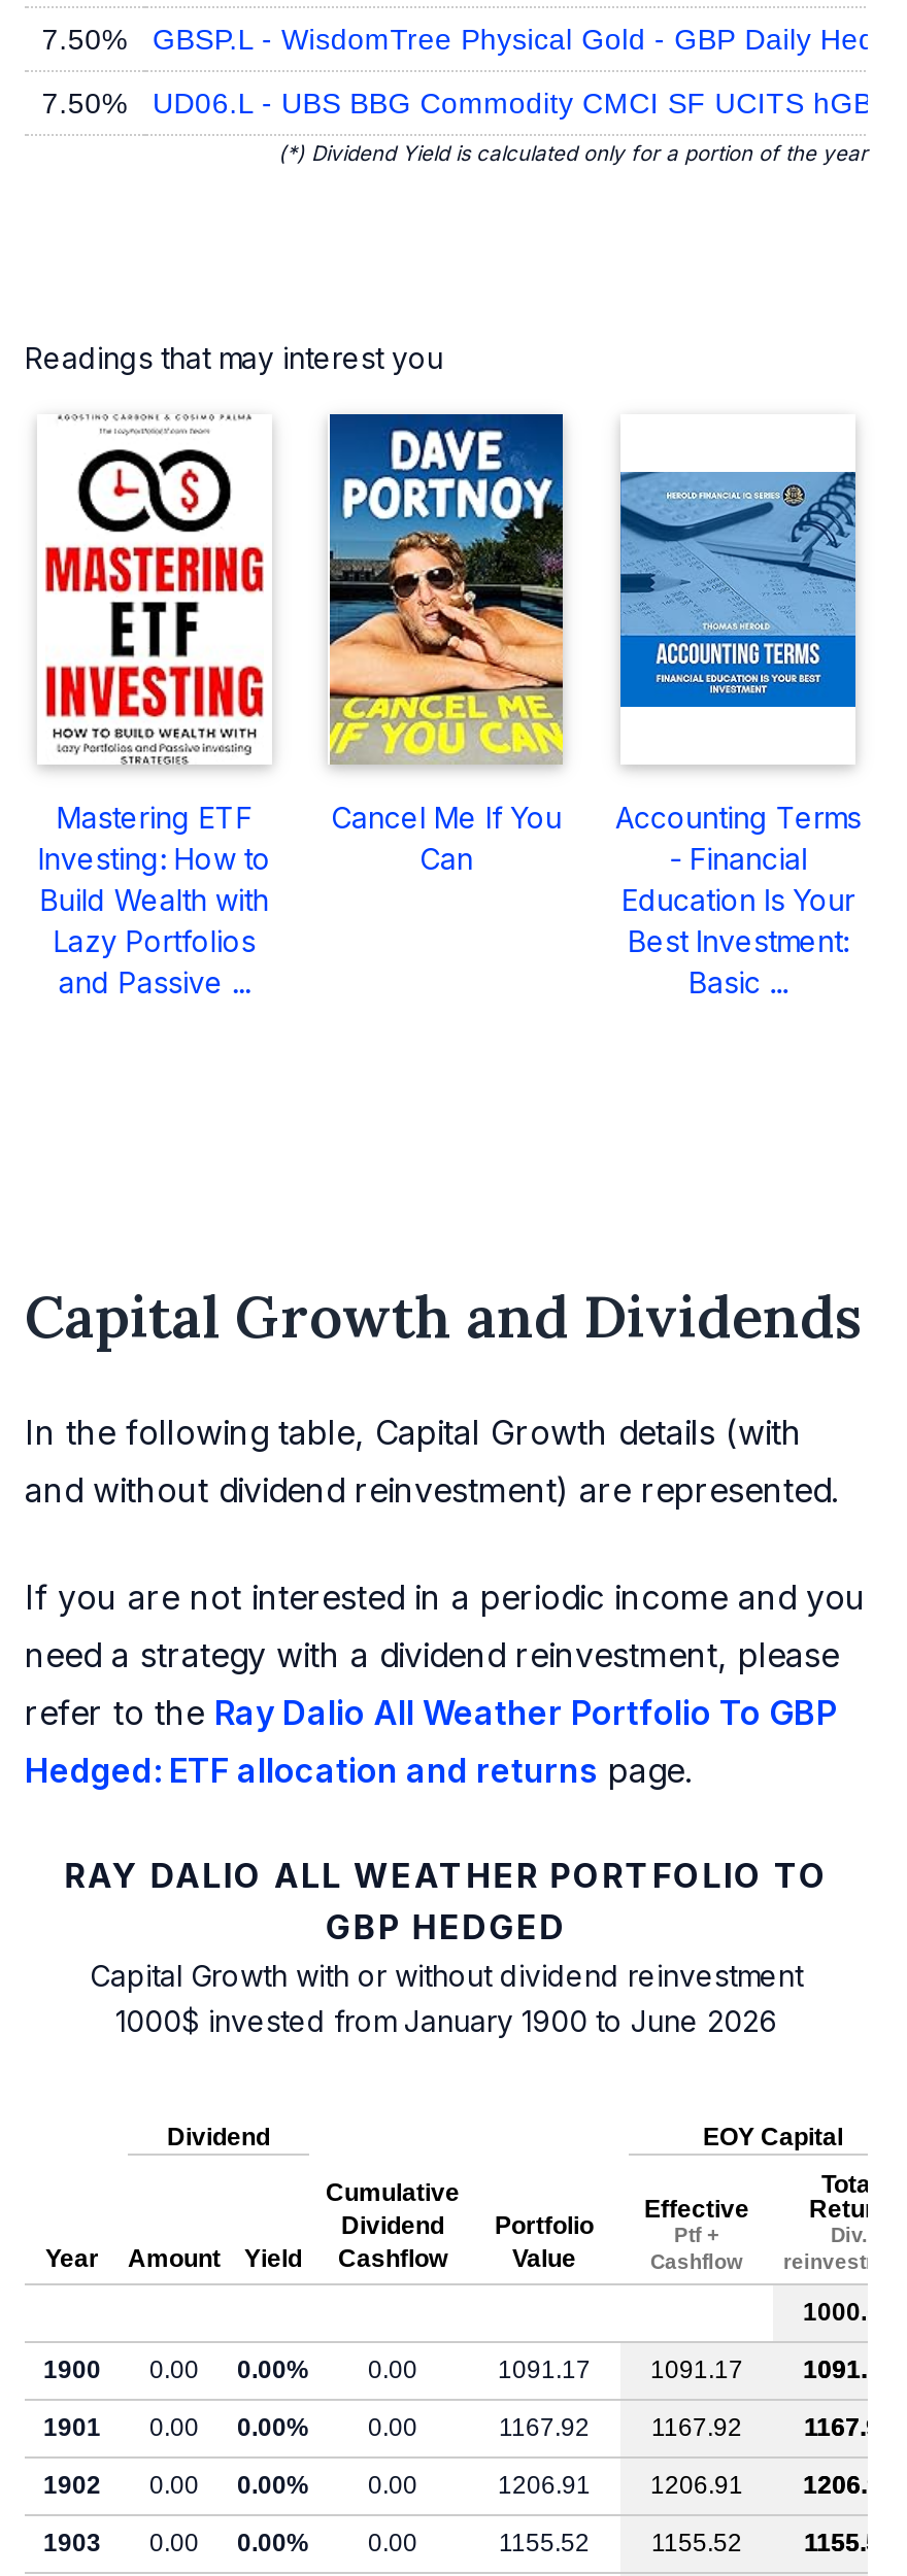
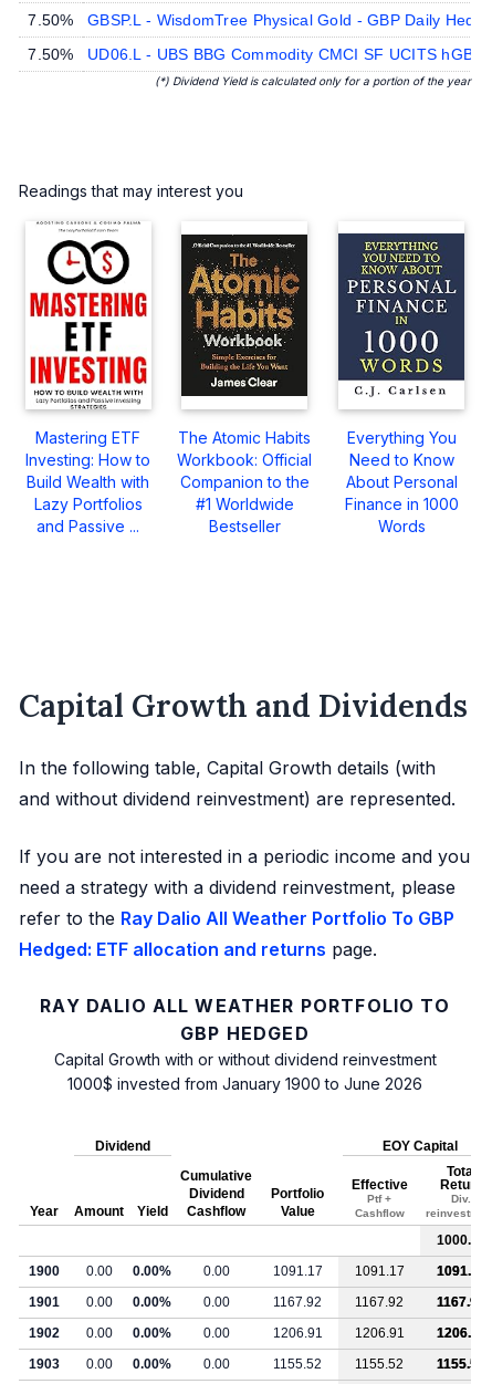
- [image]
- Cancel Me If You
- Can
+ [image]
+ The Atomic Habits
+ Workbook: Official
+ Companion to the
+ #1 Worldwide
+ Bestseller

- [image]
- Accounting Terms
- - Financial
- Education Is Your
- Best Investment:
- Basic ...
+ [image]
+ Everything You
+ Need to Know
+ About Personal
+ Finance in 1000
+ Words
